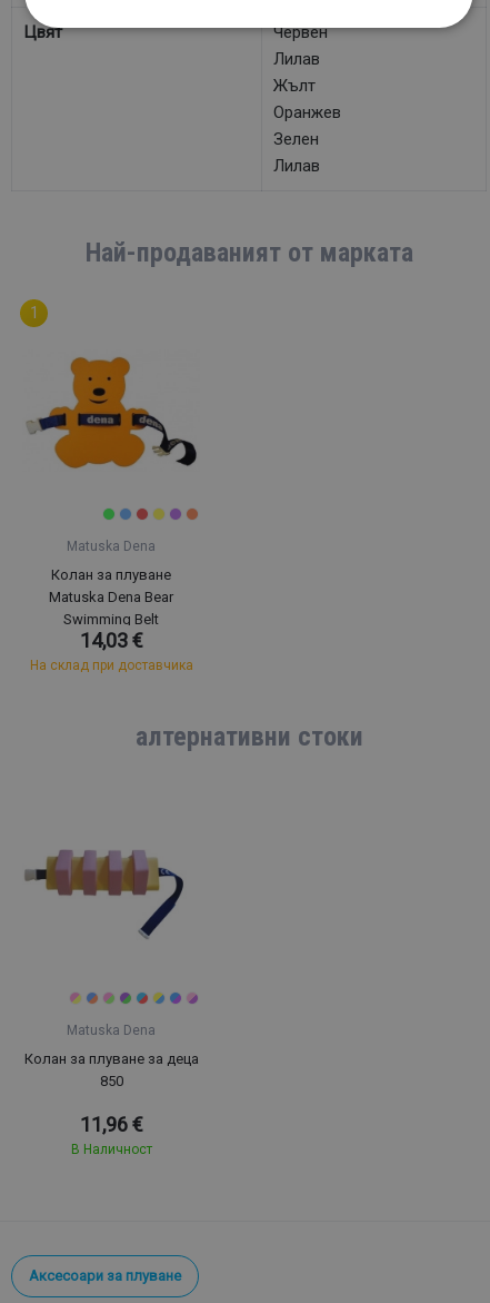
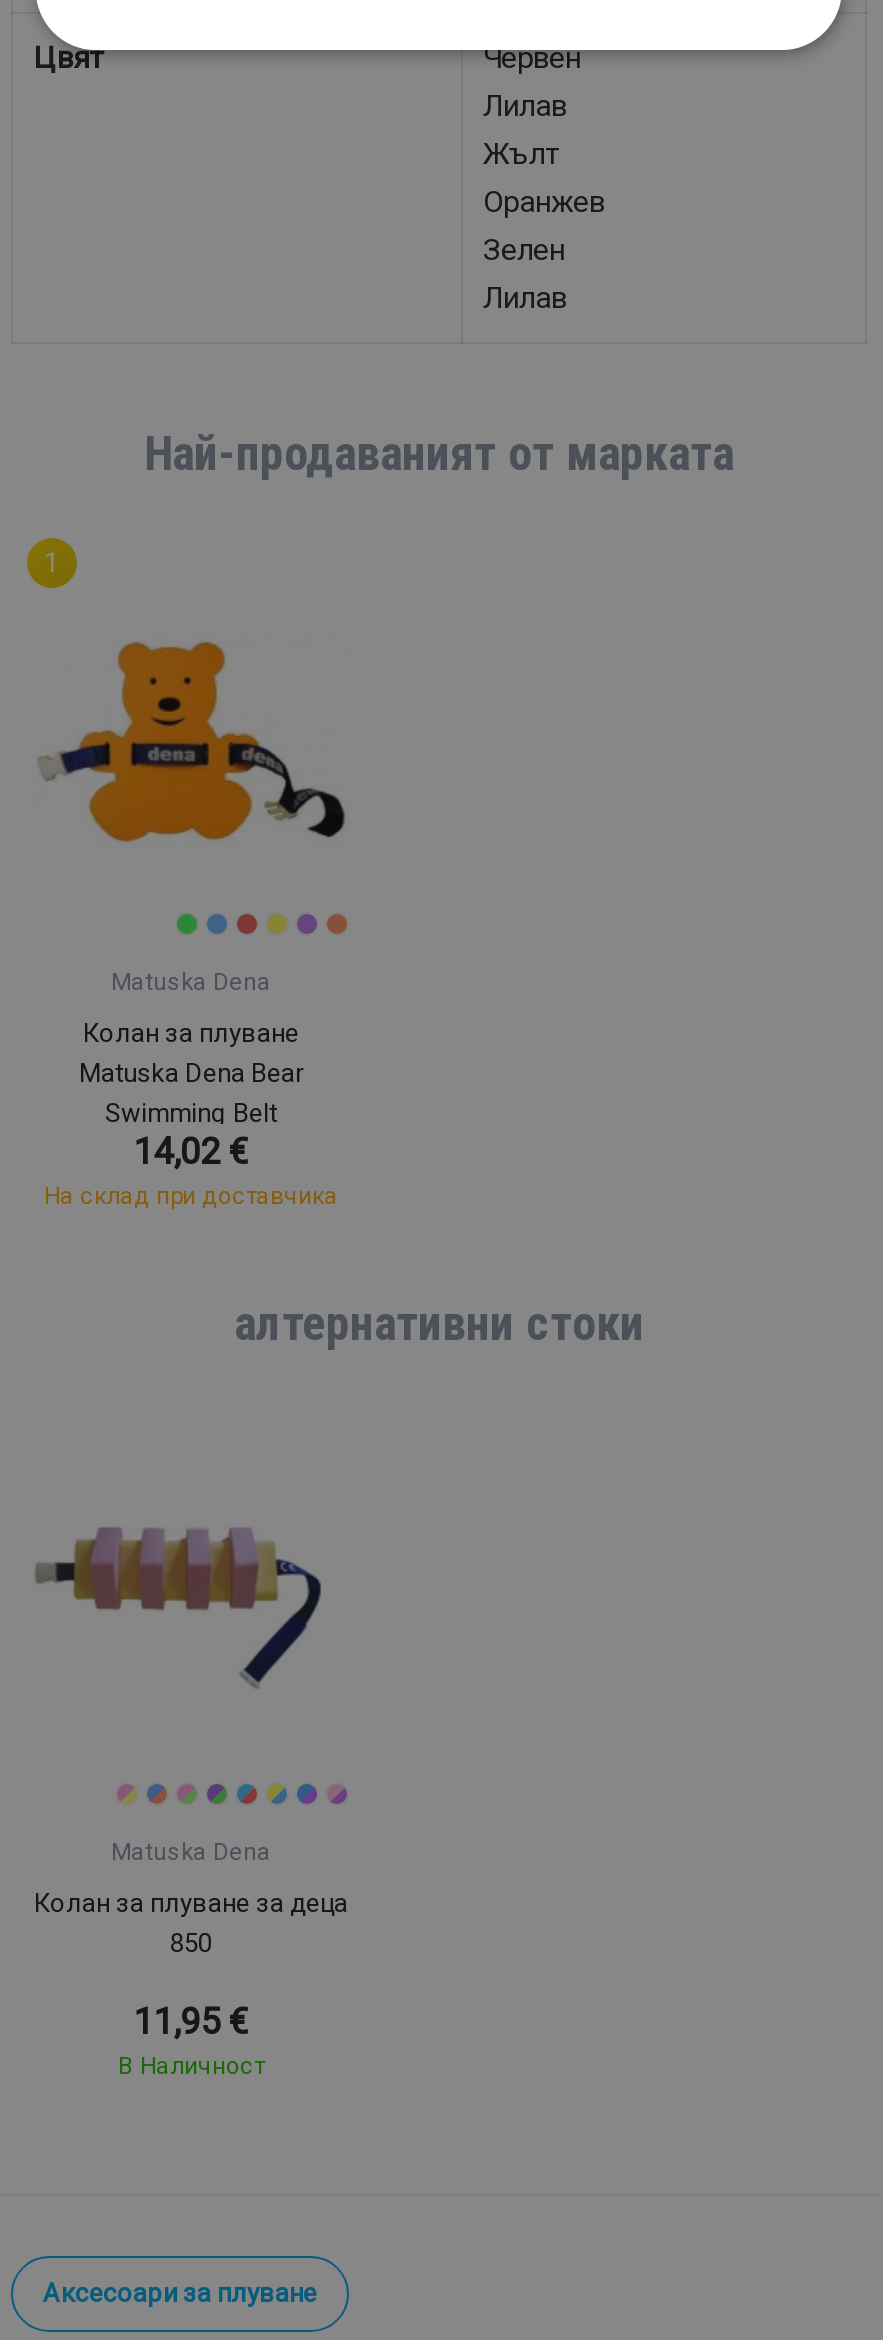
- 14,03 €
+ 14,02 €

- 11,96 €
+ 11,95 €
